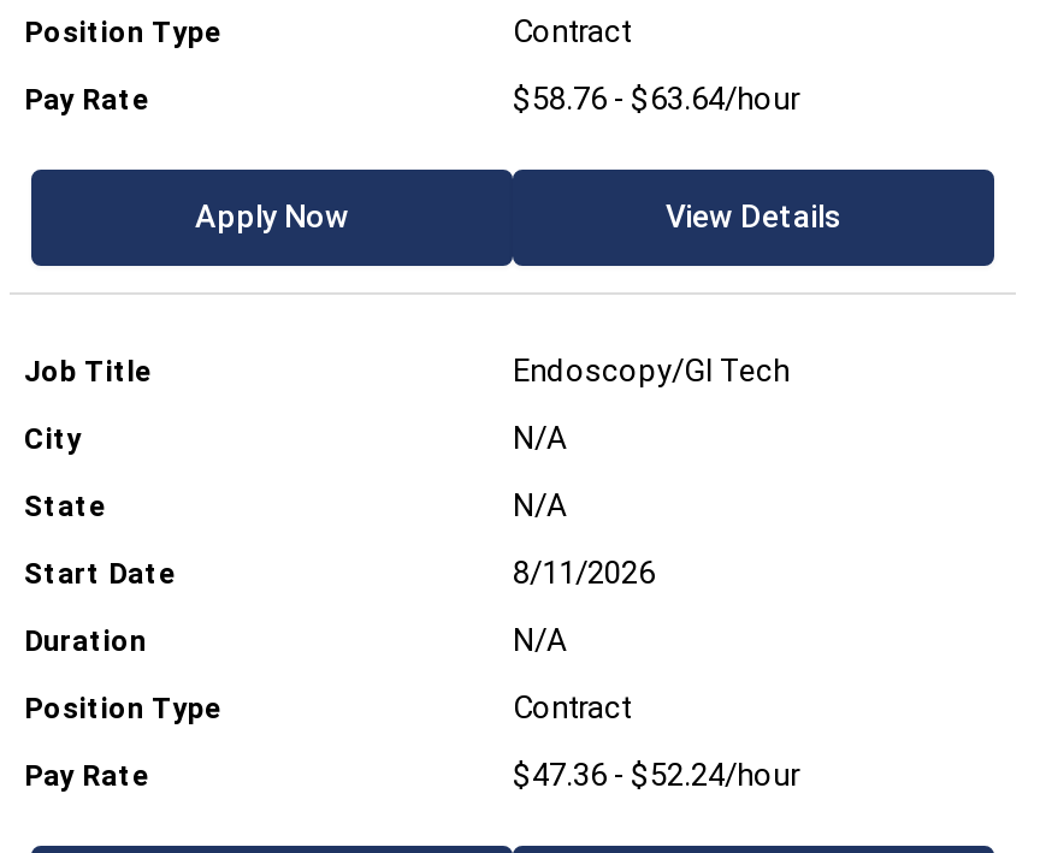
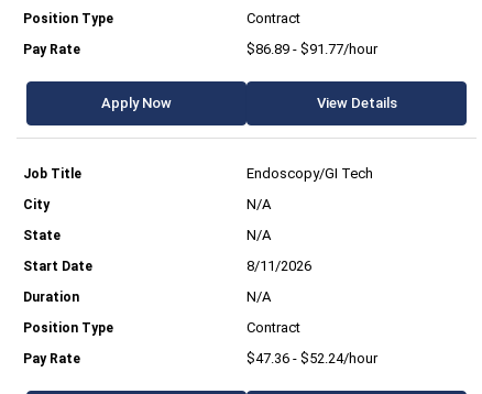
- $58.76 - $63.64/hour
+ $86.89 - $91.77/hour
